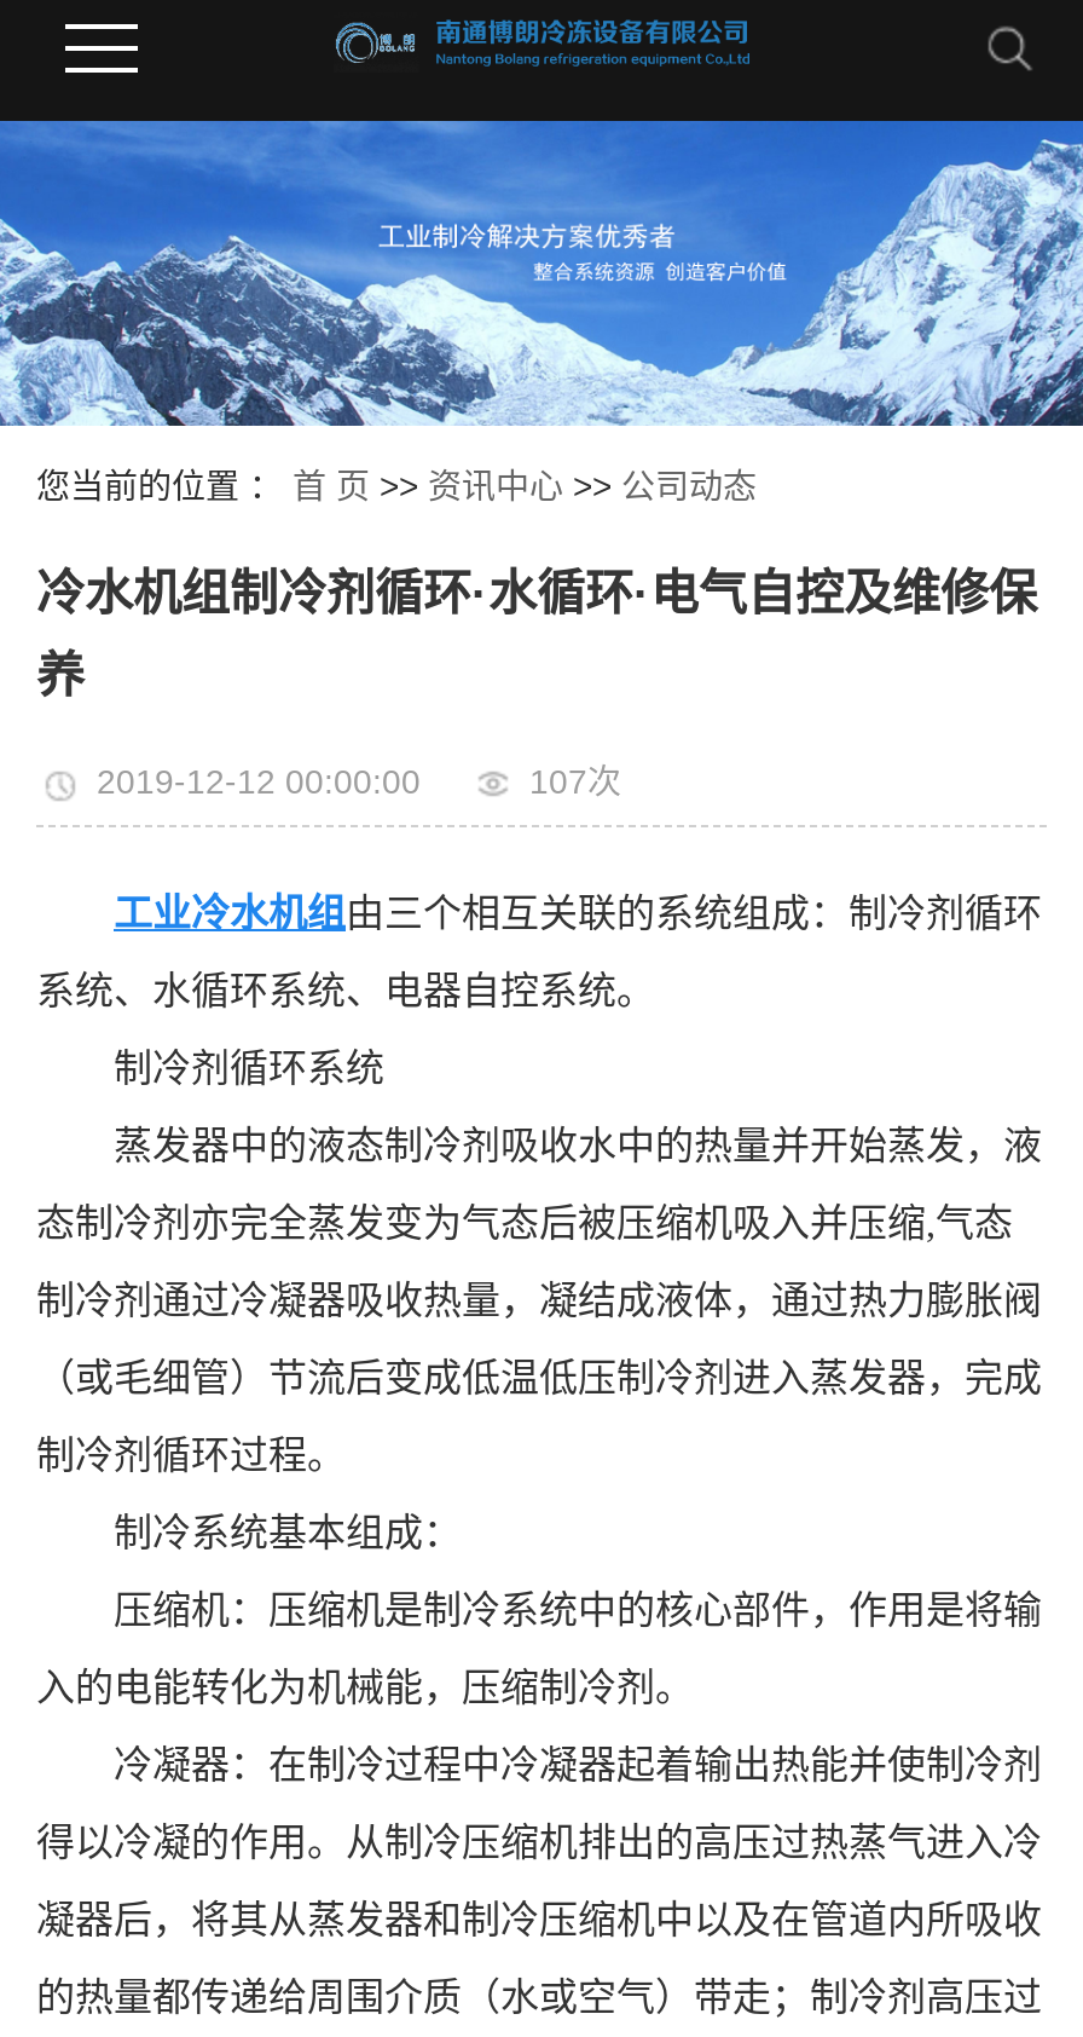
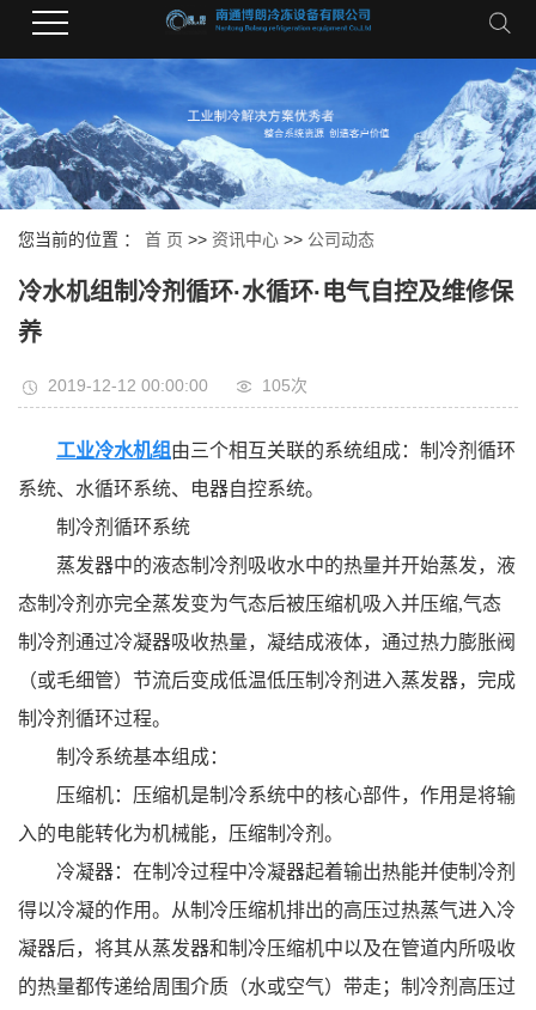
- 107次
+ 105次
